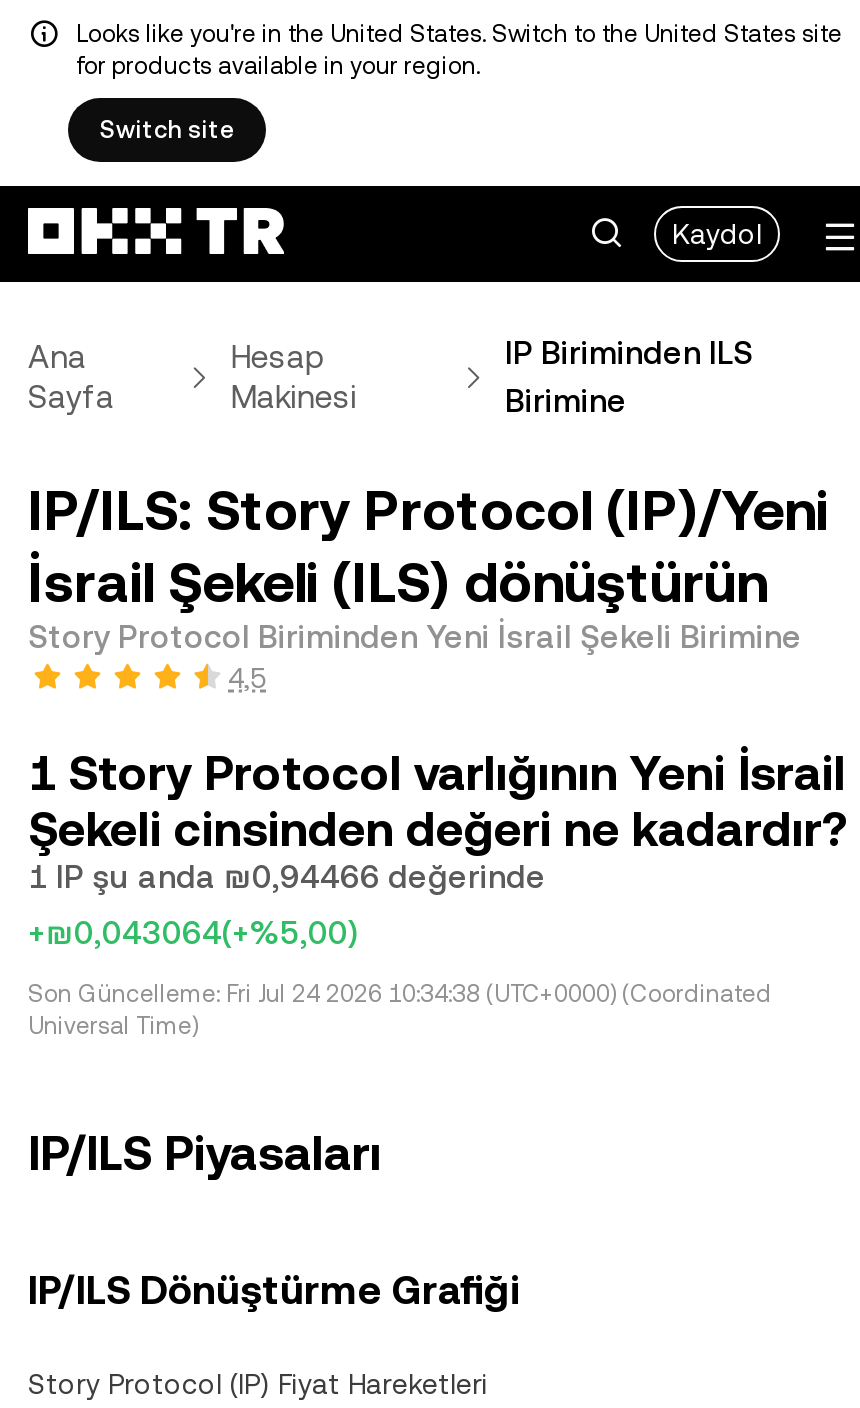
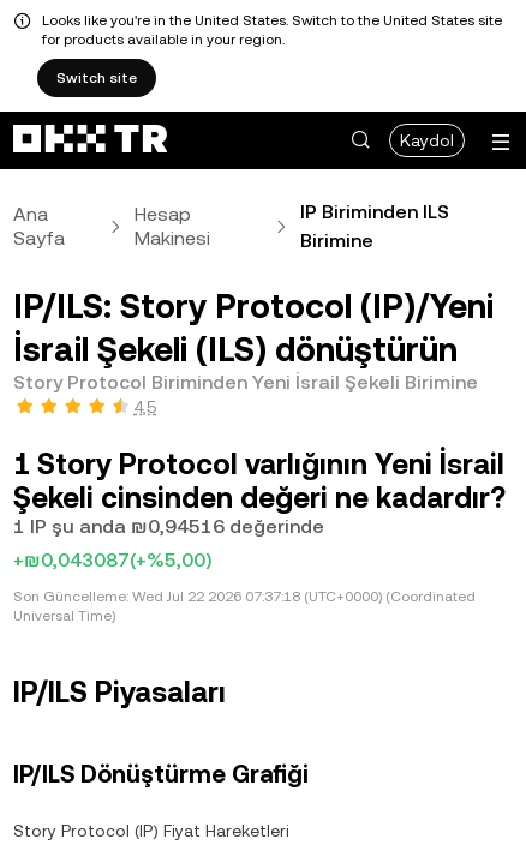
- 1 IP şu anda ₪0,94466 değerinde
+ 1 IP şu anda ₪0,94516 değerinde

- +₪0,043064(+%5,00)
+ +₪0,043087(+%5,00)

- Son Güncelleme: Fri Jul 24 2026 10:34:38 (UTC+0000) (Coordinated
+ Son Güncelleme: Wed Jul 22 2026 07:37:18 (UTC+0000) (Coordinated
